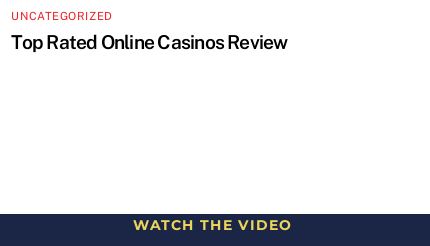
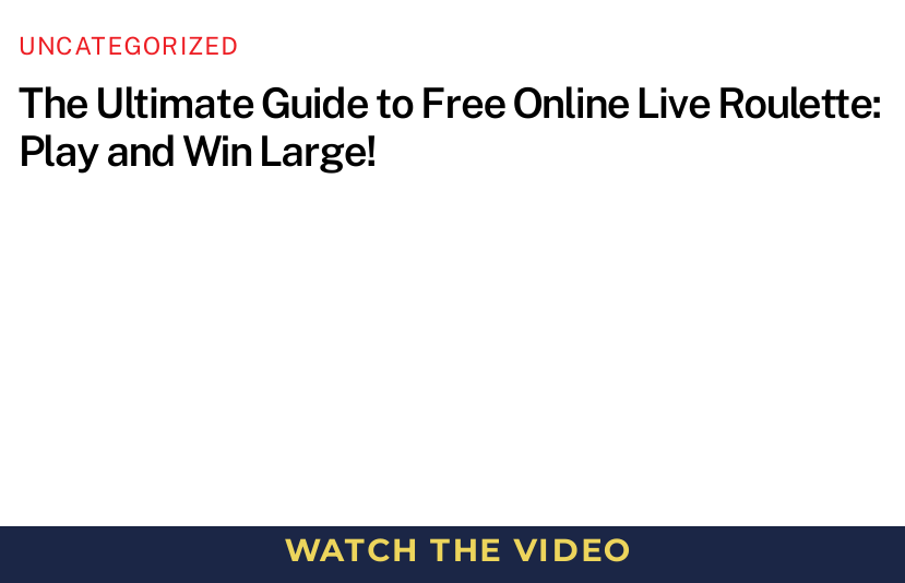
- Top Rated Online Casinos Review
+ The Ultimate Guide to Free Online Live Roulette:
+ Play and Win Large!
